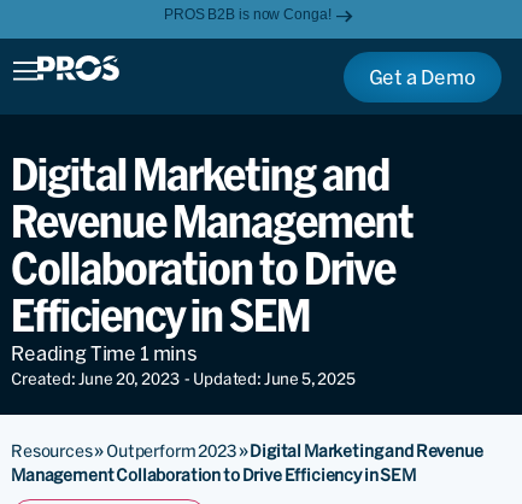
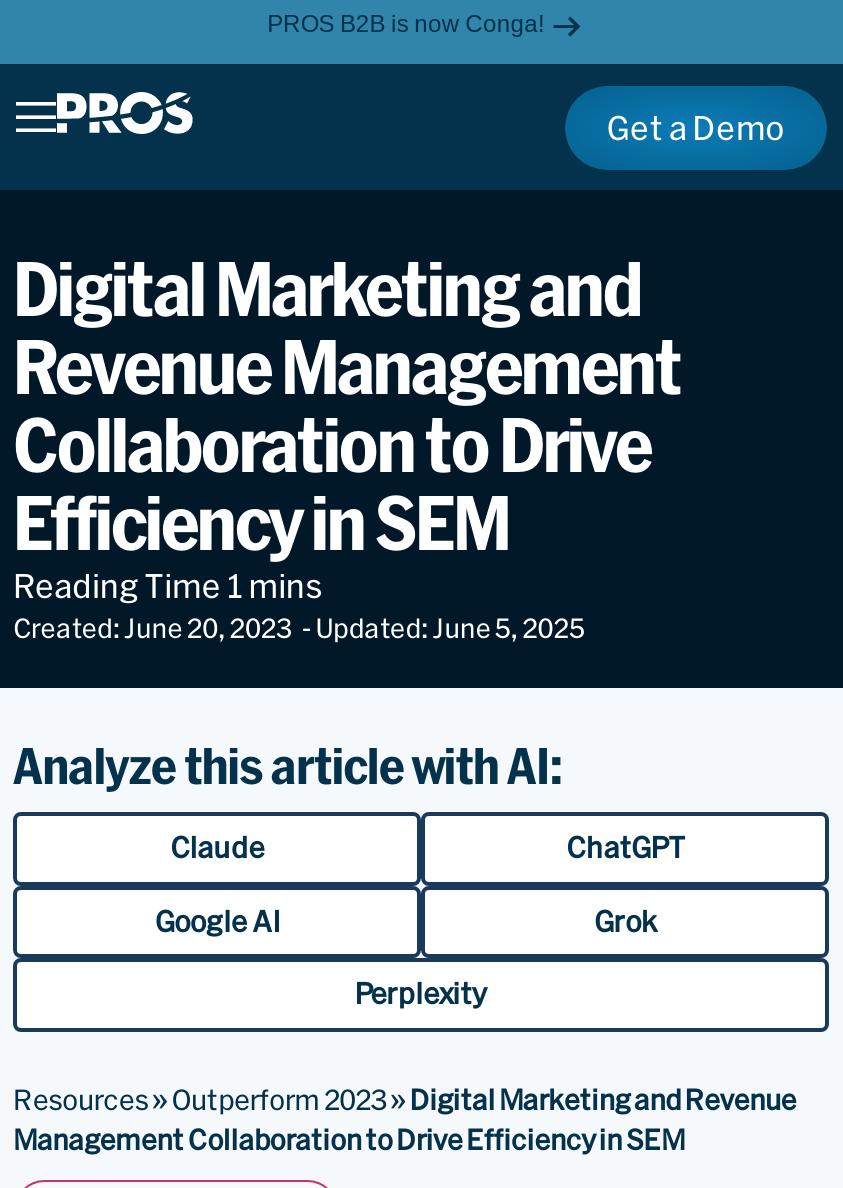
+ [image]
+ Analyze this article with AI:
+ Claude
+ ChatGPT
+ Google AI
+ Grok
+ Perplexity
